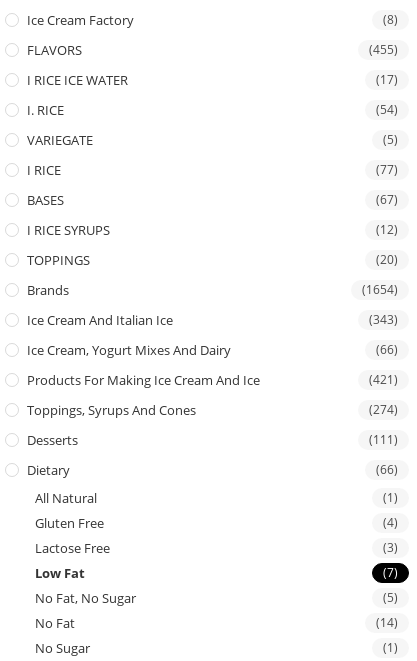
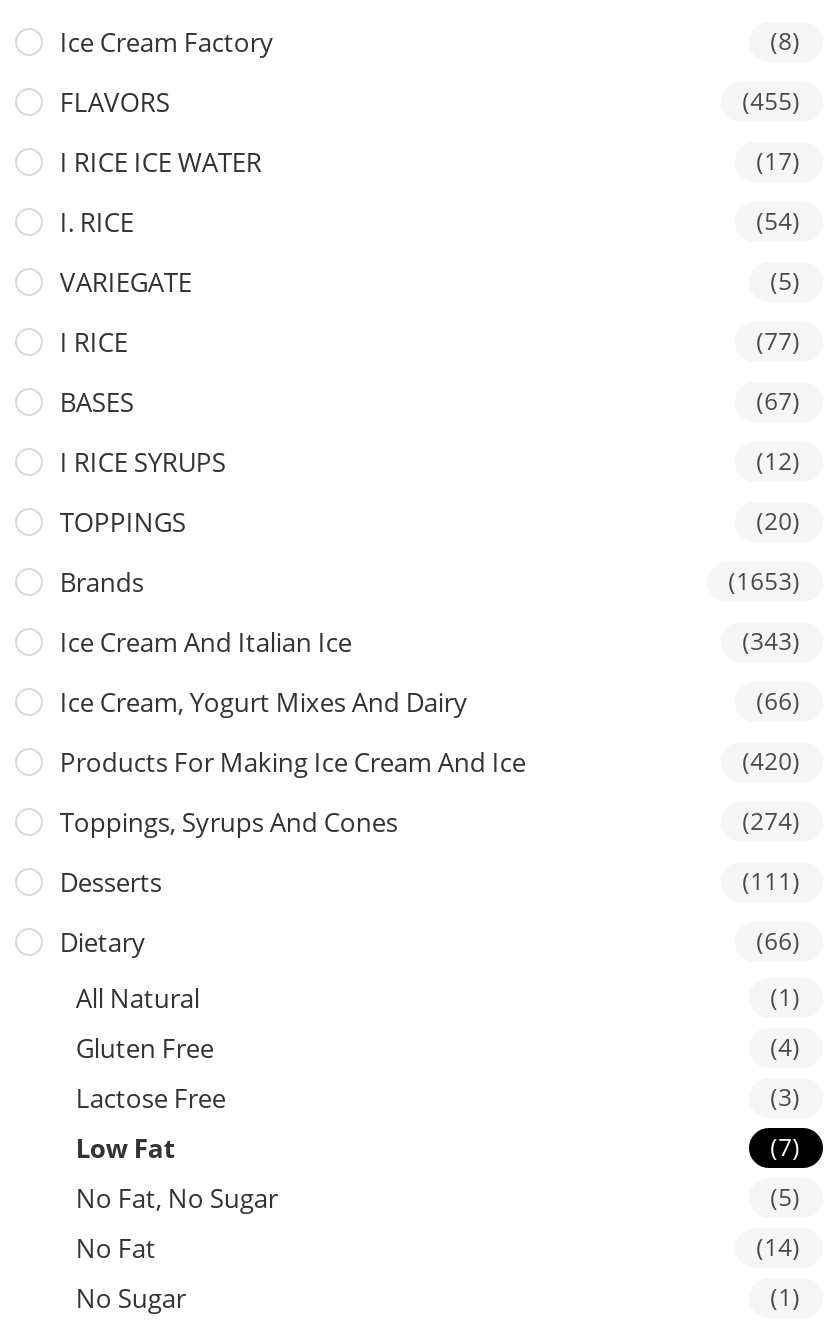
- (1654)
+ (1653)

- (421)
+ (420)
